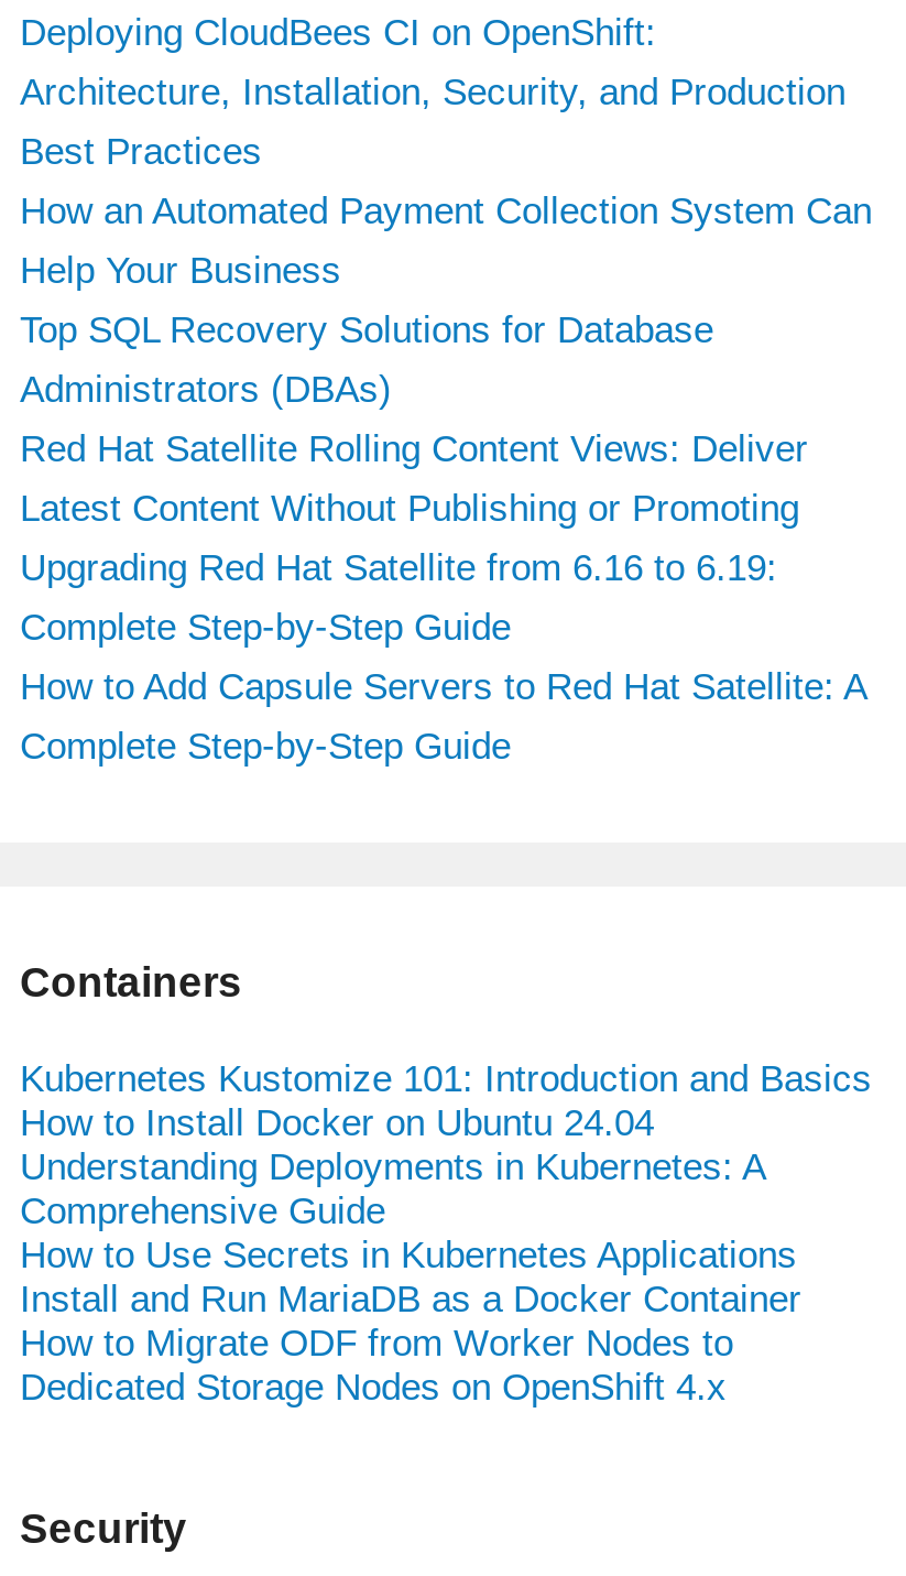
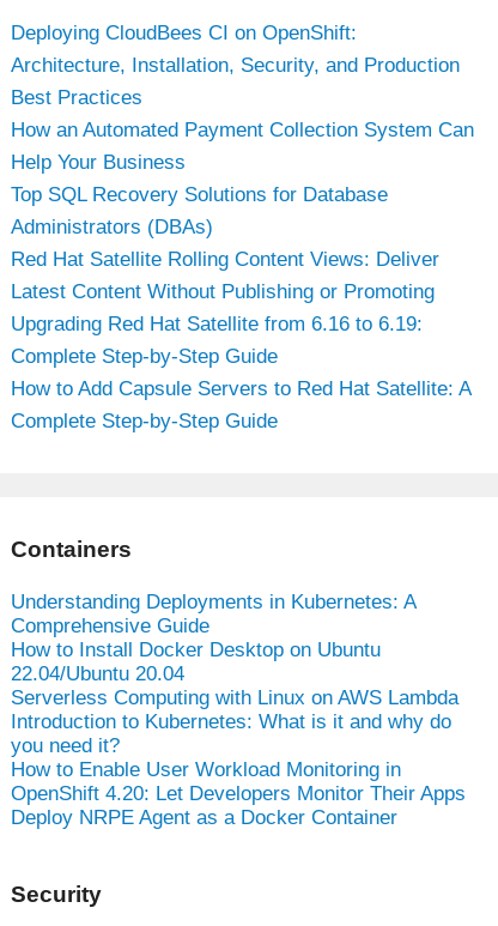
- Kubernetes Kustomize 101: Introduction and Basics
- How to Install Docker on Ubuntu 24.04

moved up: Understanding Deployments in Kubernetes: A | Comprehensive Guide

- How to Use Secrets in Kubernetes Applications
- Install and Run MariaDB as a Docker Container
- How to Migrate ODF from Worker Nodes to
- Dedicated Storage Nodes on OpenShift 4.x
+ How to Install Docker Desktop on Ubuntu
+ 22.04/Ubuntu 20.04
+ Serverless Computing with Linux on AWS Lambda
+ Introduction to Kubernetes: What is it and why do
+ you need it?
+ How to Enable User Workload Monitoring in
+ OpenShift 4.20: Let Developers Monitor Their Apps
+ Deploy NRPE Agent as a Docker Container
